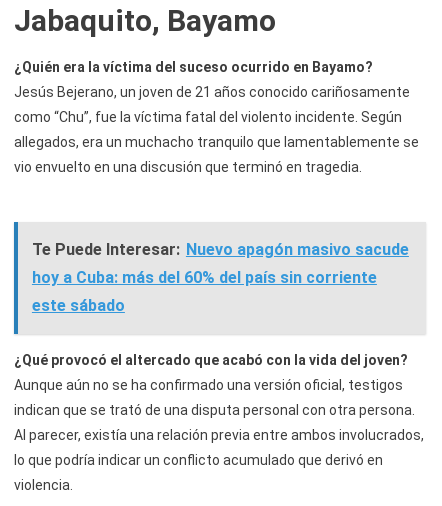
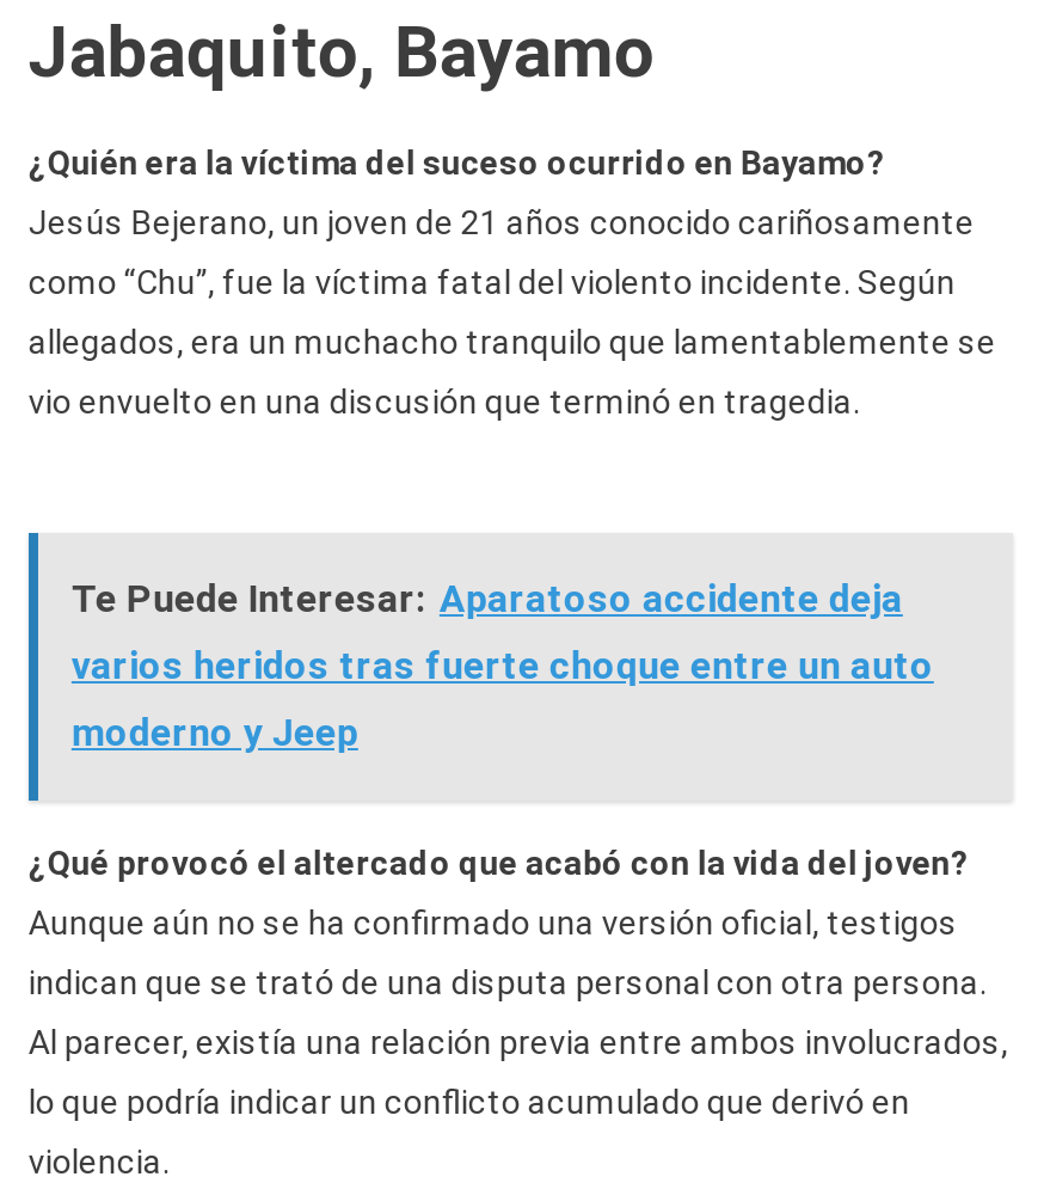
- Te Puede Interesar: Nuevo apagón masivo sacude
+ Te Puede Interesar: Aparatoso accidente deja

- hoy a Cuba: más del 60% del país sin corriente
+ varios heridos tras fuerte choque entre un auto

- este sábado
+ moderno y Jeep
